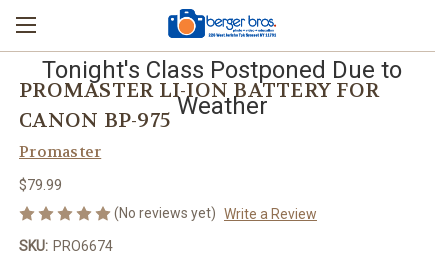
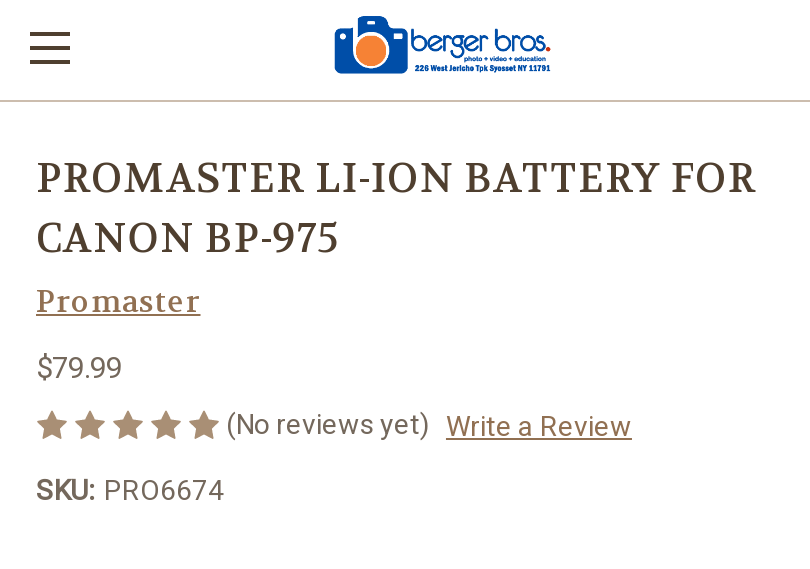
- Tonight's Class Postponed Due to
- Weather
